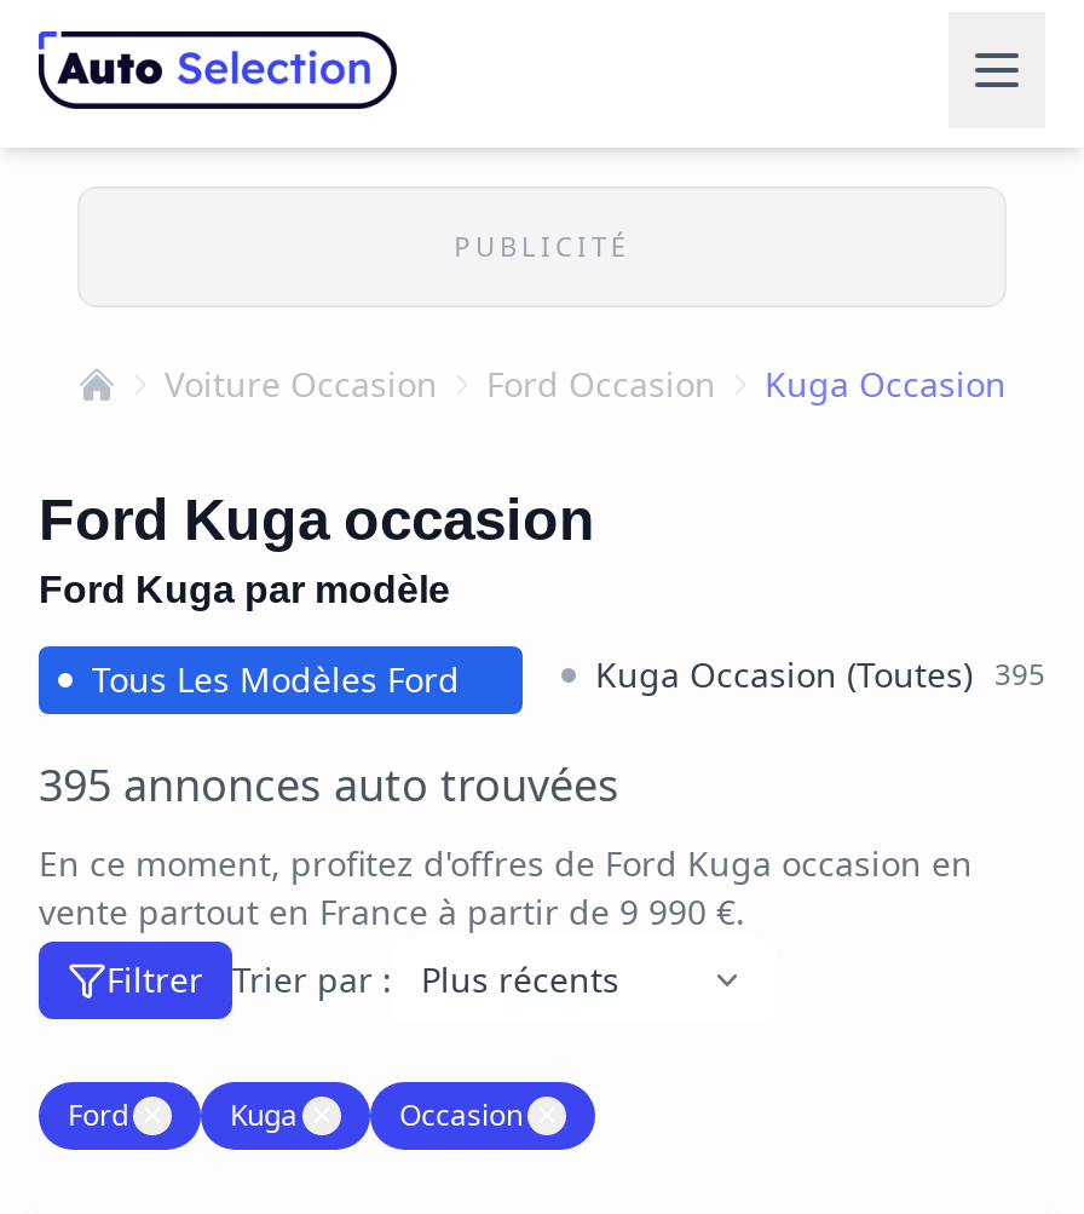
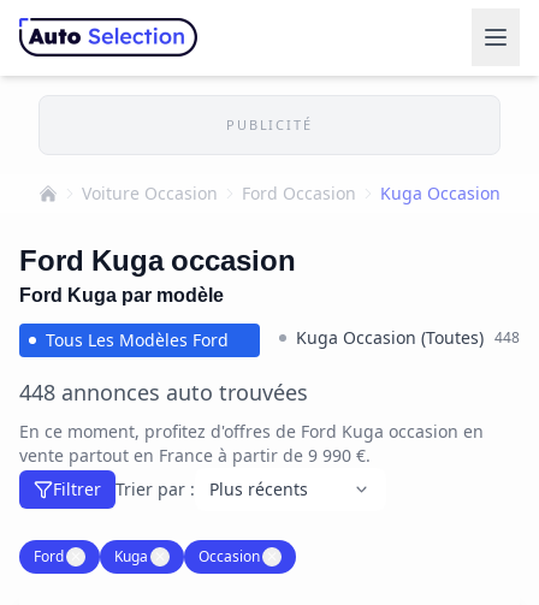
- Kuga Occasion (Toutes) 395
+ Kuga Occasion (Toutes) 448

- 395 annonces auto trouvées
+ 448 annonces auto trouvées
